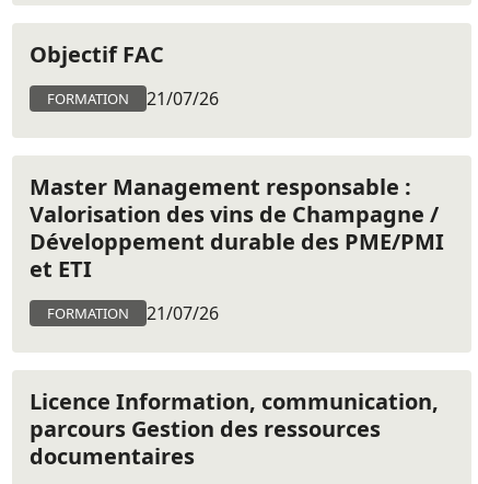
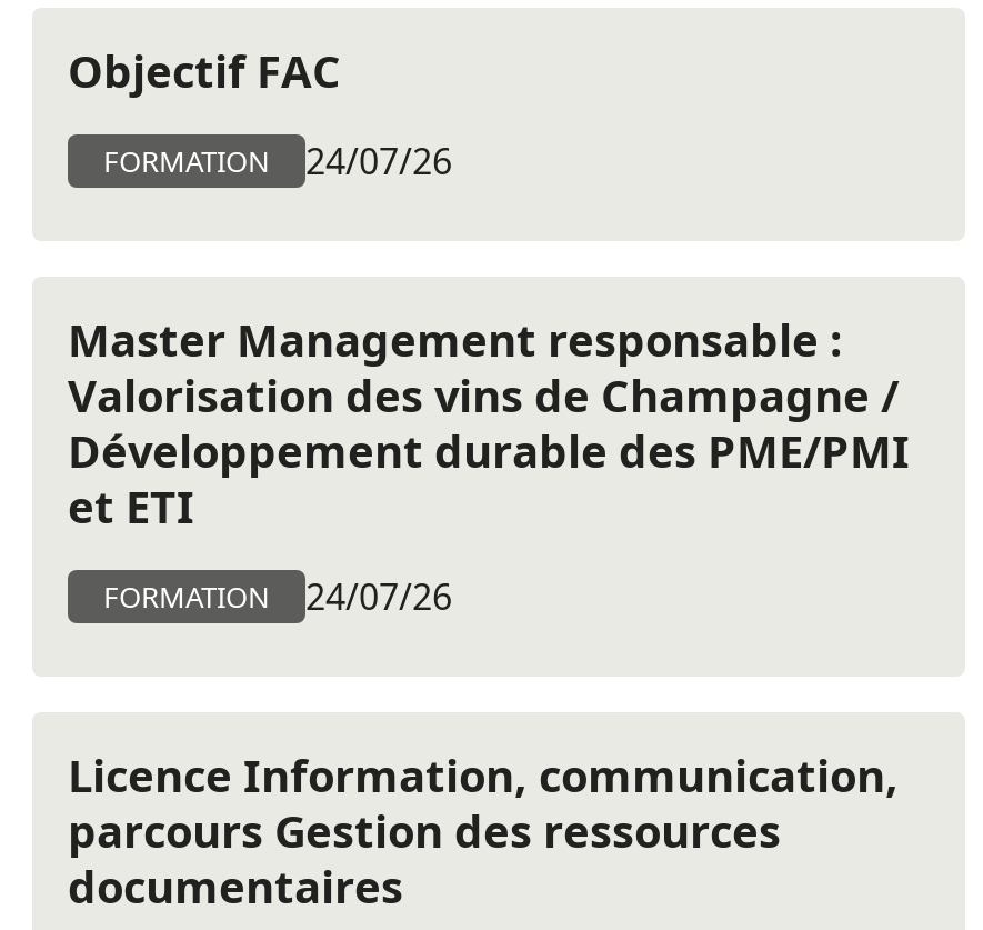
- FORMATION 21/07/26
+ FORMATION 24/07/26

- FORMATION 21/07/26
+ FORMATION 24/07/26
